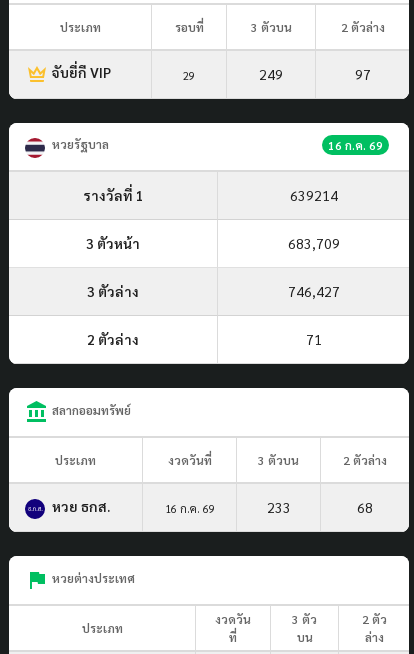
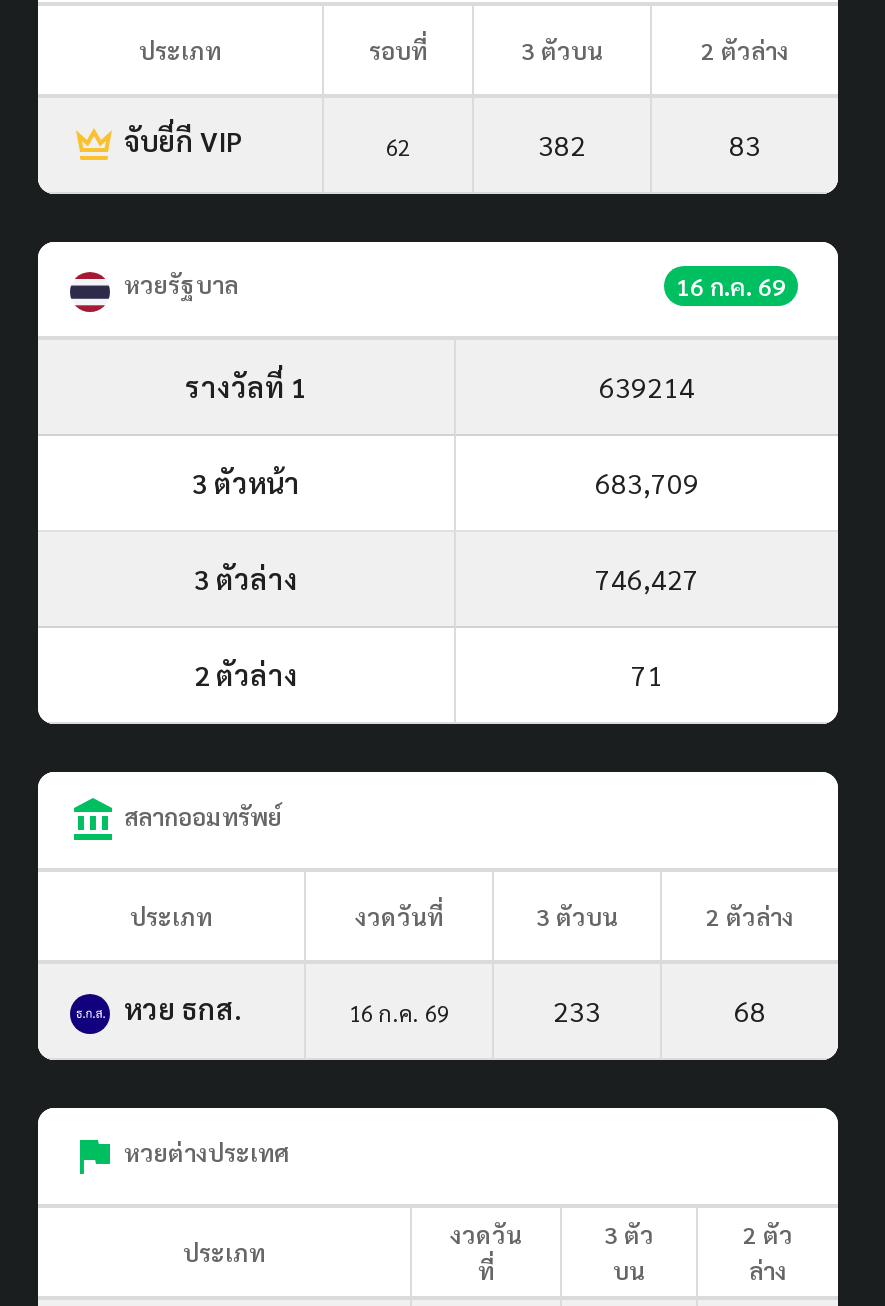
- 29
+ 62

- 249
+ 382

- 97
+ 83
